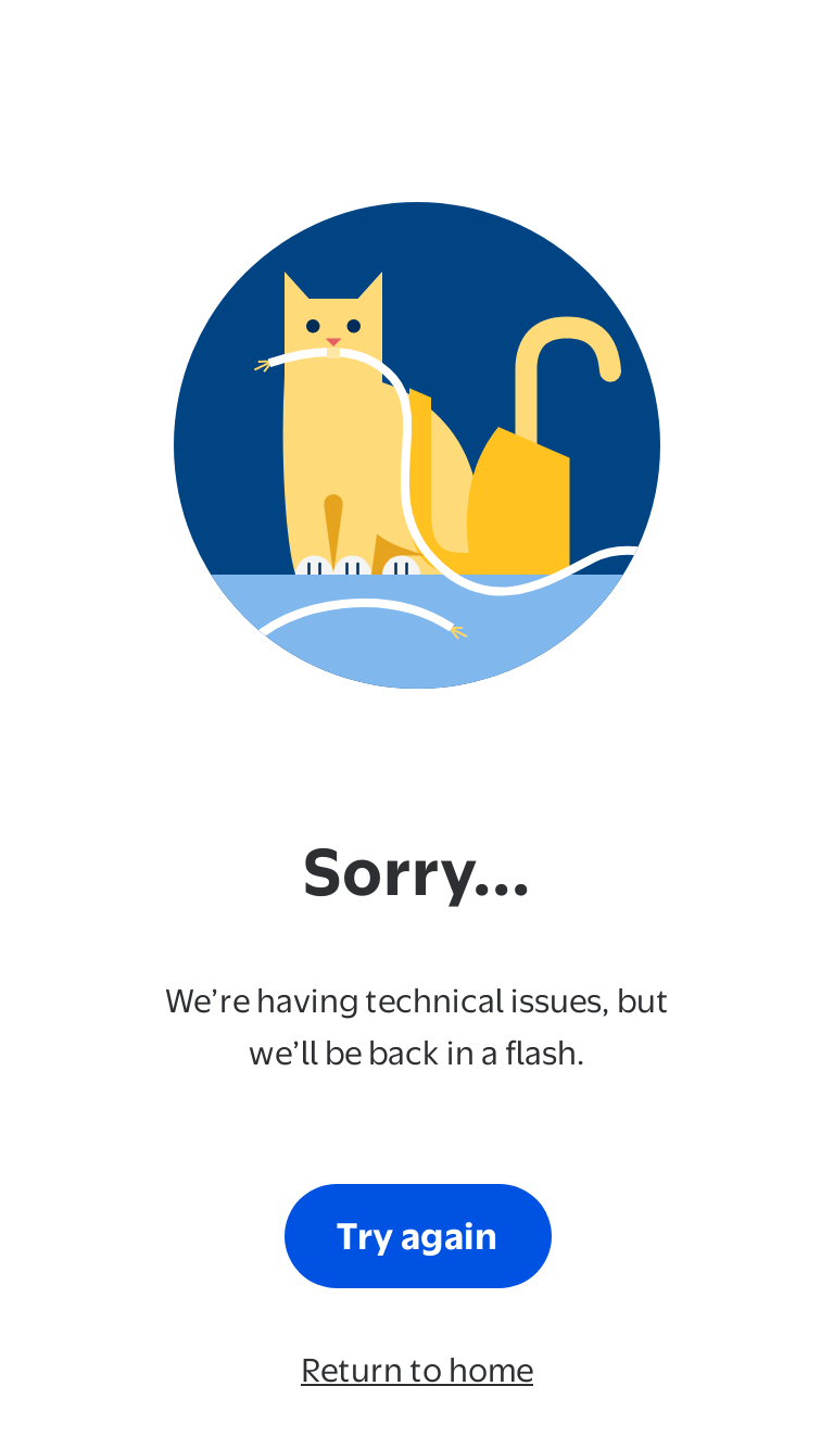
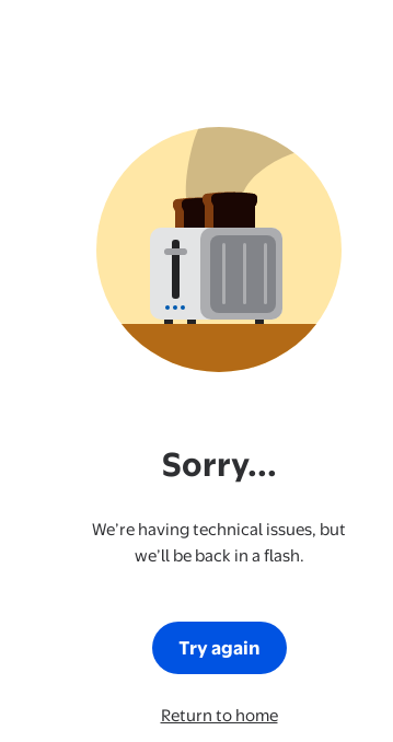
- [image]
+ [image]
